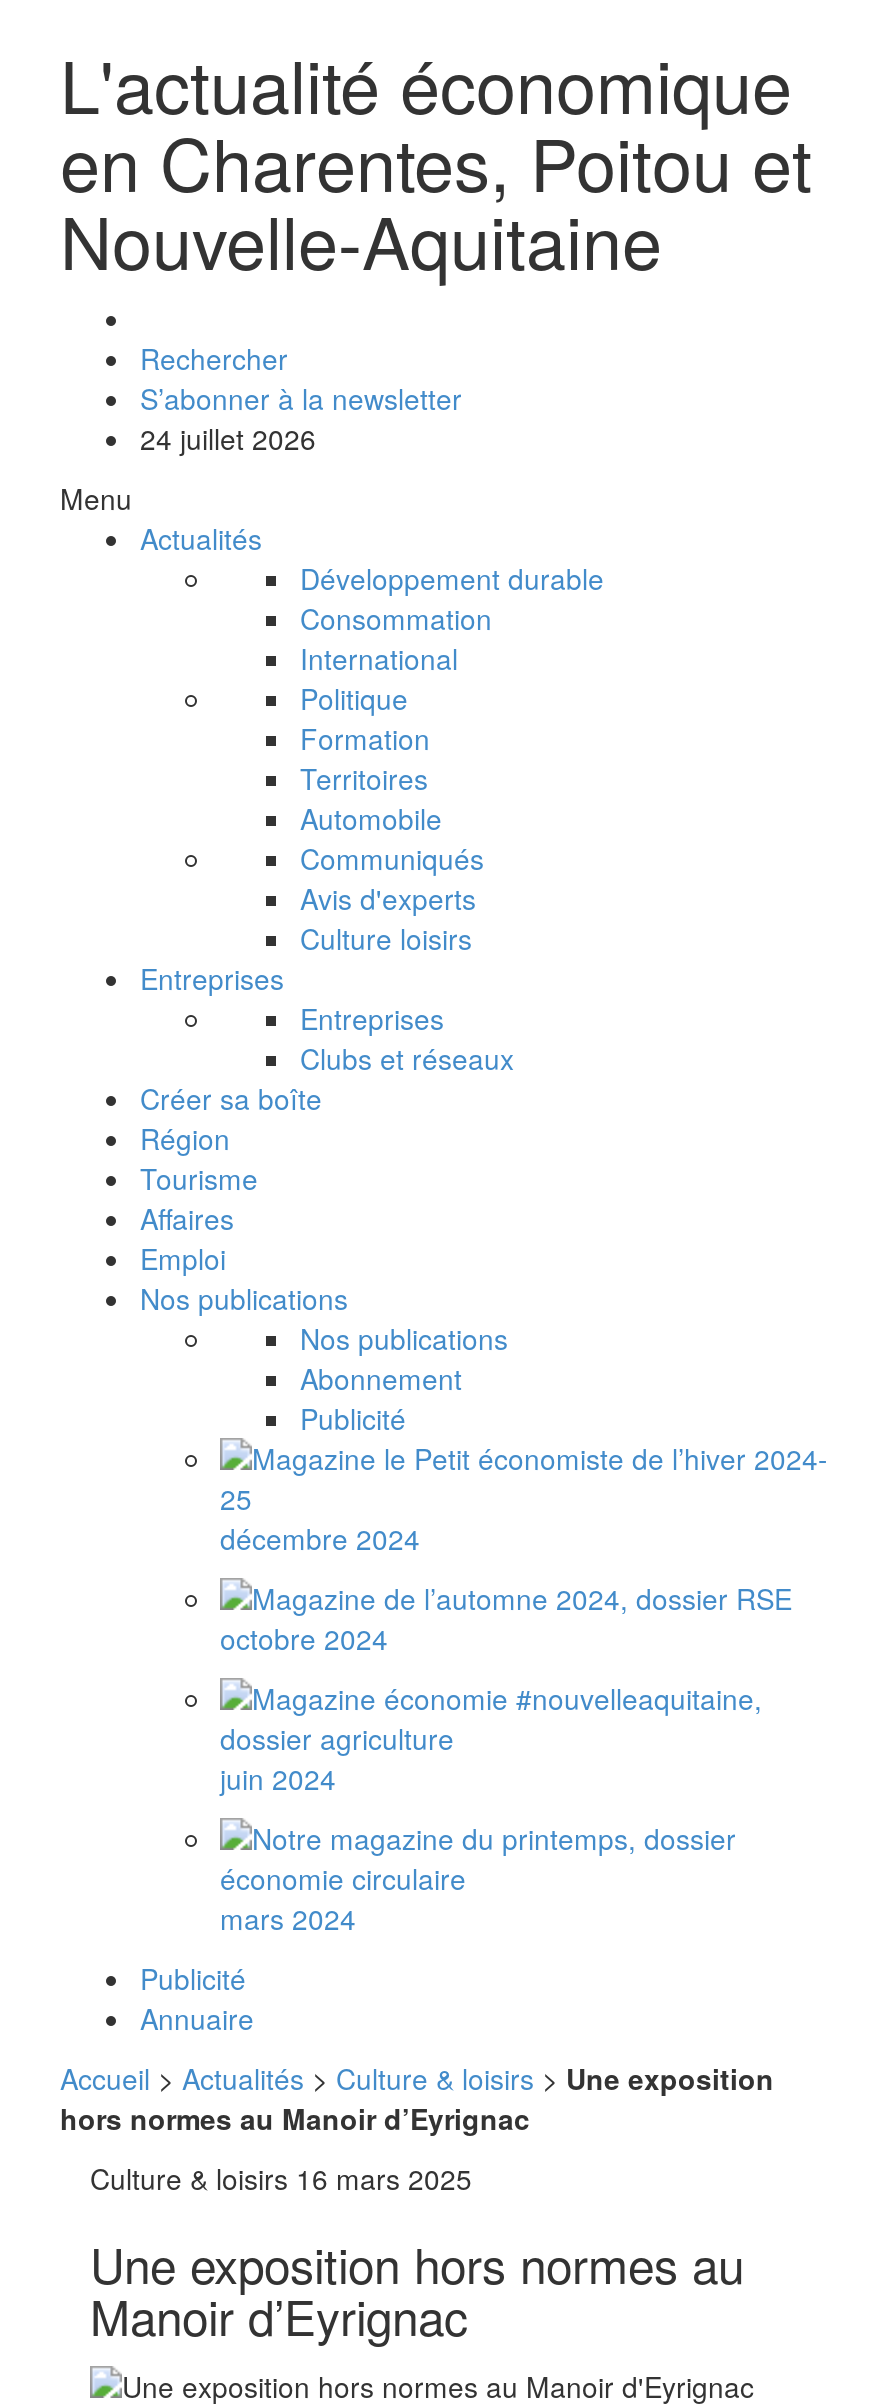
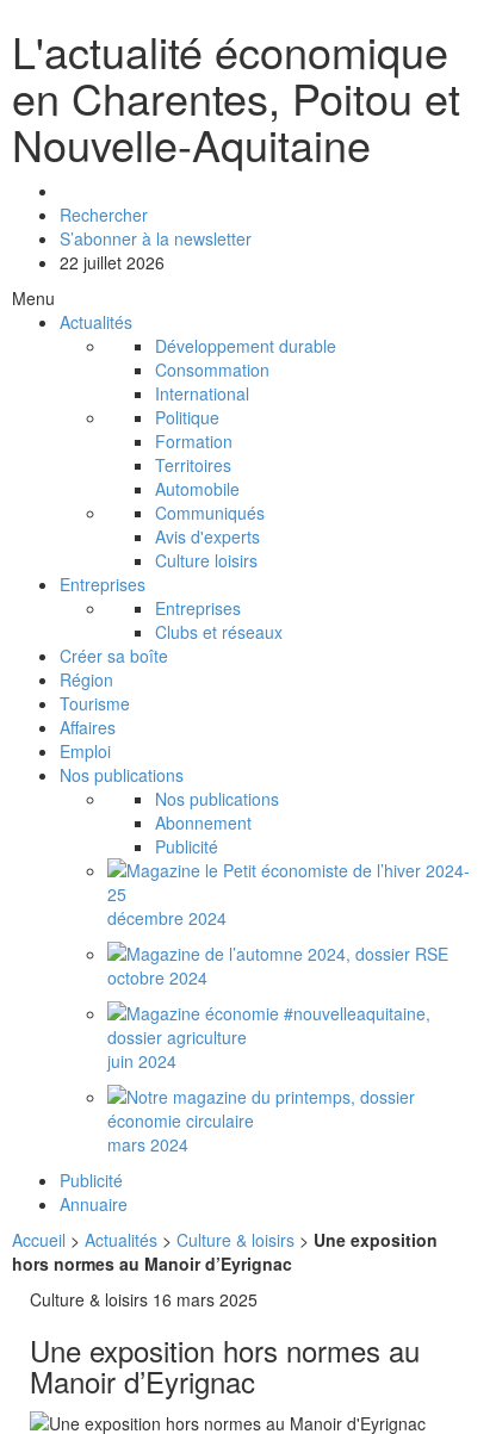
- 24 juillet 2026
+ 22 juillet 2026
